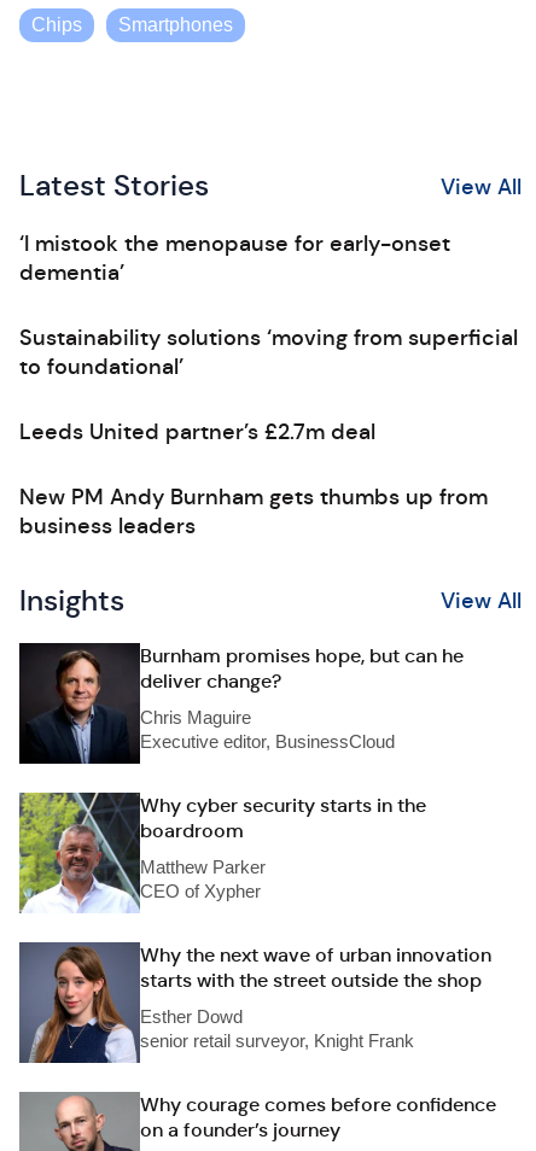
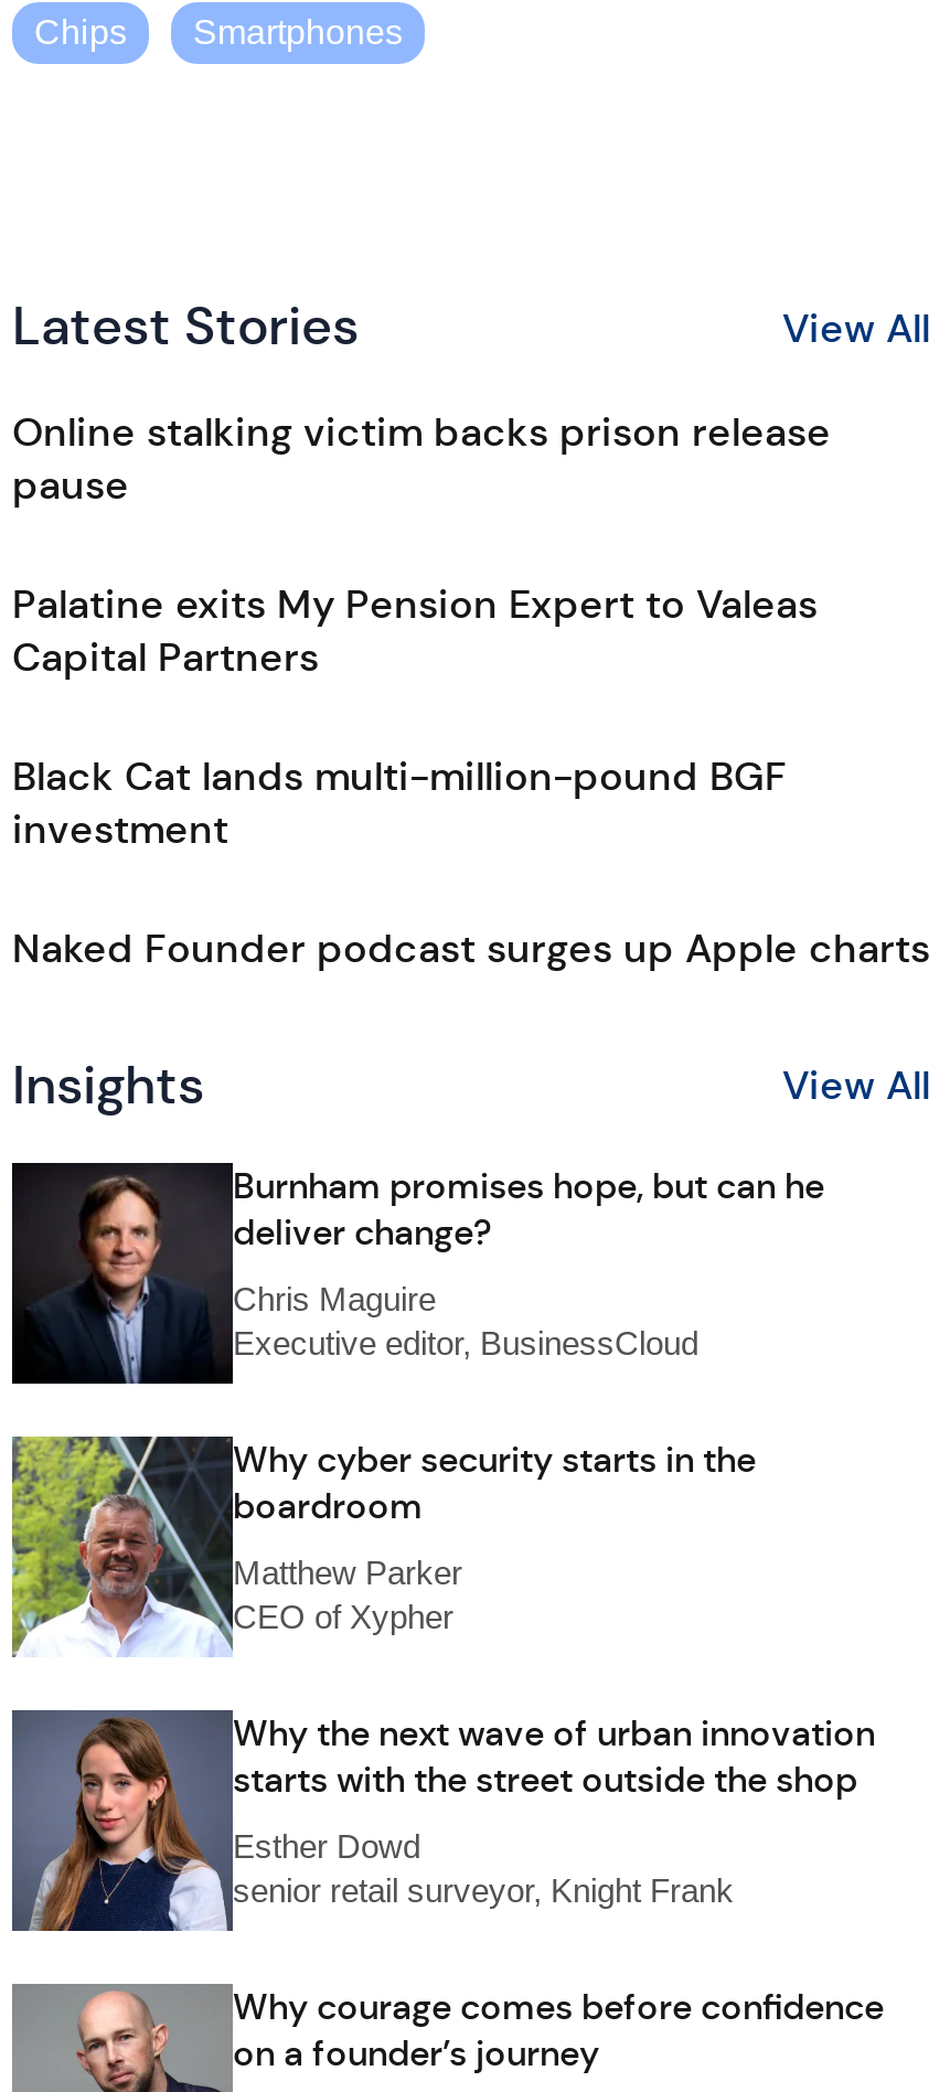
- ‘I mistook the menopause for early-onset
- dementia’
+ Online stalking victim backs prison release
+ pause

- Sustainability solutions ‘moving from superficial
- to foundational’
+ Palatine exits My Pension Expert to Valeas
+ Capital Partners

- Leeds United partner’s £2.7m deal
+ Black Cat lands multi-million-pound BGF
+ investment

- New PM Andy Burnham gets thumbs up from
- business leaders
+ Naked Founder podcast surges up Apple charts
